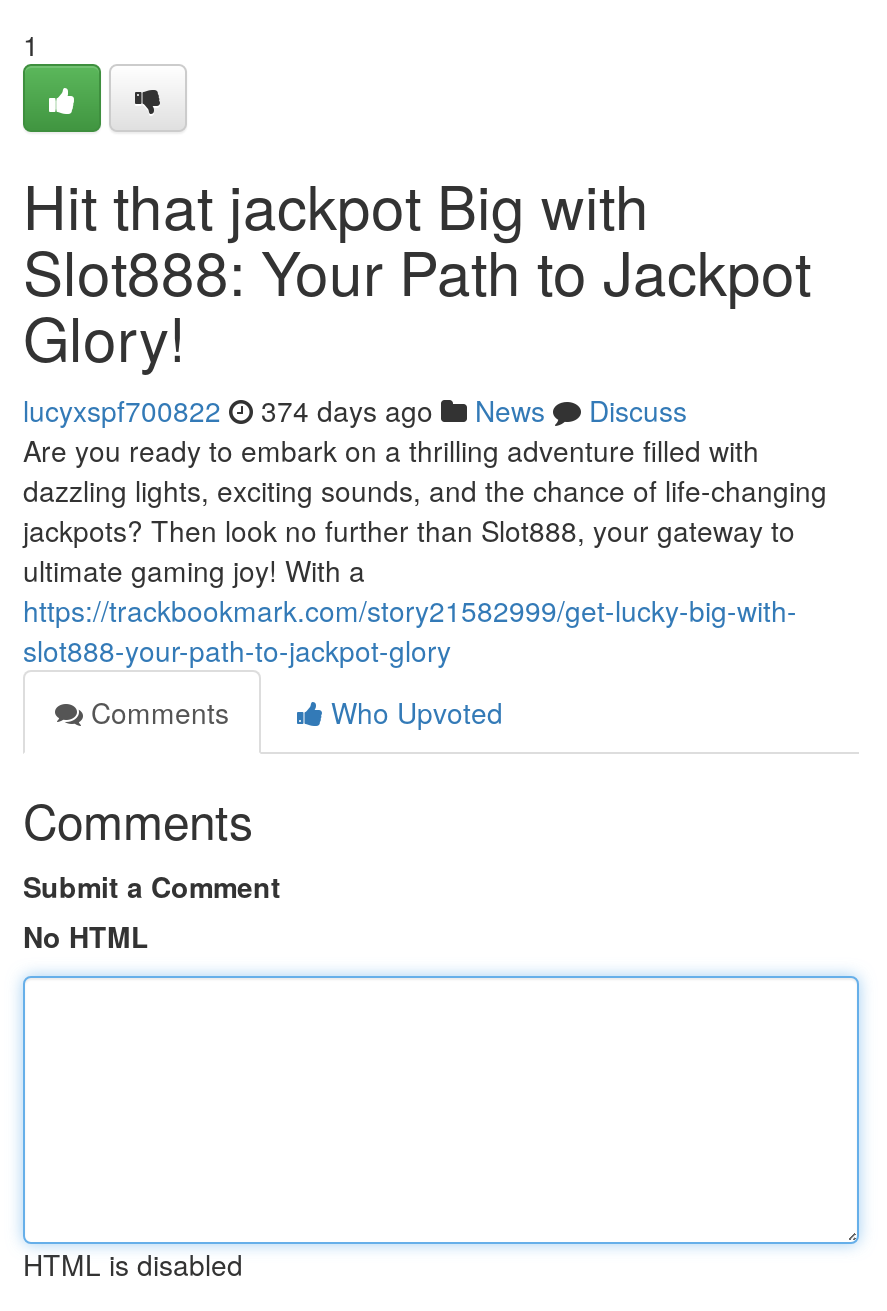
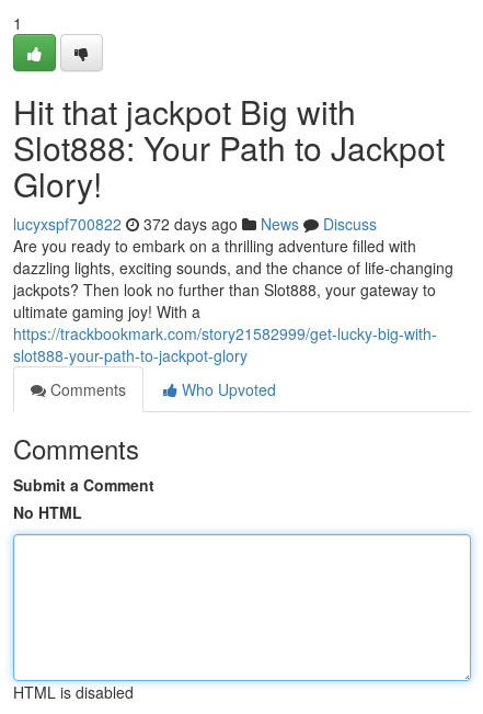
- lucyxspf700822 374 days ago News Discuss
+ lucyxspf700822 372 days ago News Discuss
